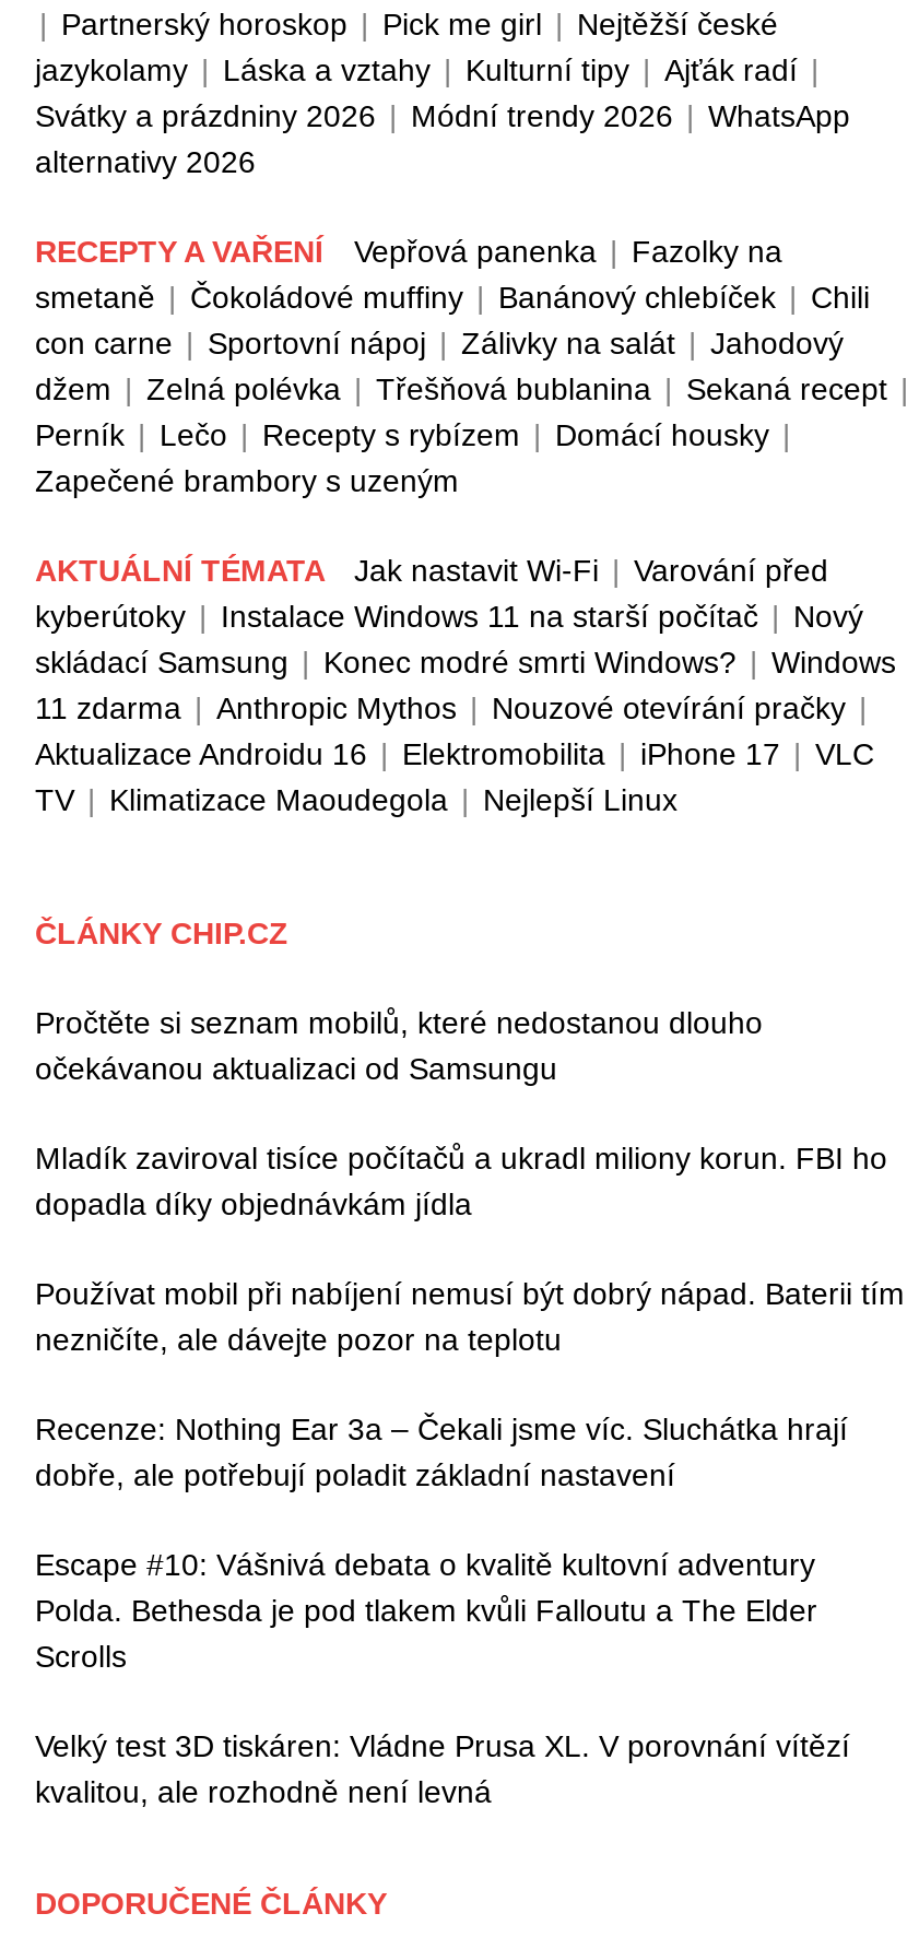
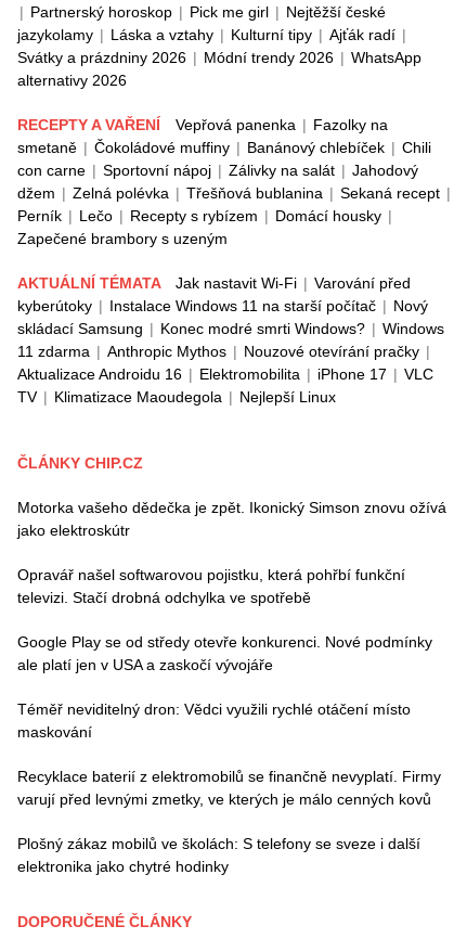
- Pročtěte si seznam mobilů, které nedostanou dlouho
- očekávanou aktualizaci od Samsungu
+ Motorka vašeho dědečka je zpět. Ikonický Simson znovu ožívá
+ jako elektroskútr

- Mladík zaviroval tisíce počítačů a ukradl miliony korun. FBI ho
- dopadla díky objednávkám jídla
+ Opravář našel softwarovou pojistku, která pohřbí funkční
+ televizi. Stačí drobná odchylka ve spotřebě

- Používat mobil při nabíjení nemusí být dobrý nápad. Baterii tím
- nezničíte, ale dávejte pozor na teplotu
+ Google Play se od středy otevře konkurenci. Nové podmínky
+ ale platí jen v USA a zaskočí vývojáře

- Recenze: Nothing Ear 3a – Čekali jsme víc. Sluchátka hrají
- dobře, ale potřebují poladit základní nastavení
+ Téměř neviditelný dron: Vědci využili rychlé otáčení místo
+ maskování

- Escape #10: Vášnivá debata o kvalitě kultovní adventury
- Polda. Bethesda je pod tlakem kvůli Falloutu a The Elder
- Scrolls
+ Recyklace baterií z elektromobilů se finančně nevyplatí. Firmy
+ varují před levnými zmetky, ve kterých je málo cenných kovů

- Velký test 3D tiskáren: Vládne Prusa XL. V porovnání vítězí
- kvalitou, ale rozhodně není levná
+ Plošný zákaz mobilů ve školách: S telefony se sveze i další
+ elektronika jako chytré hodinky
